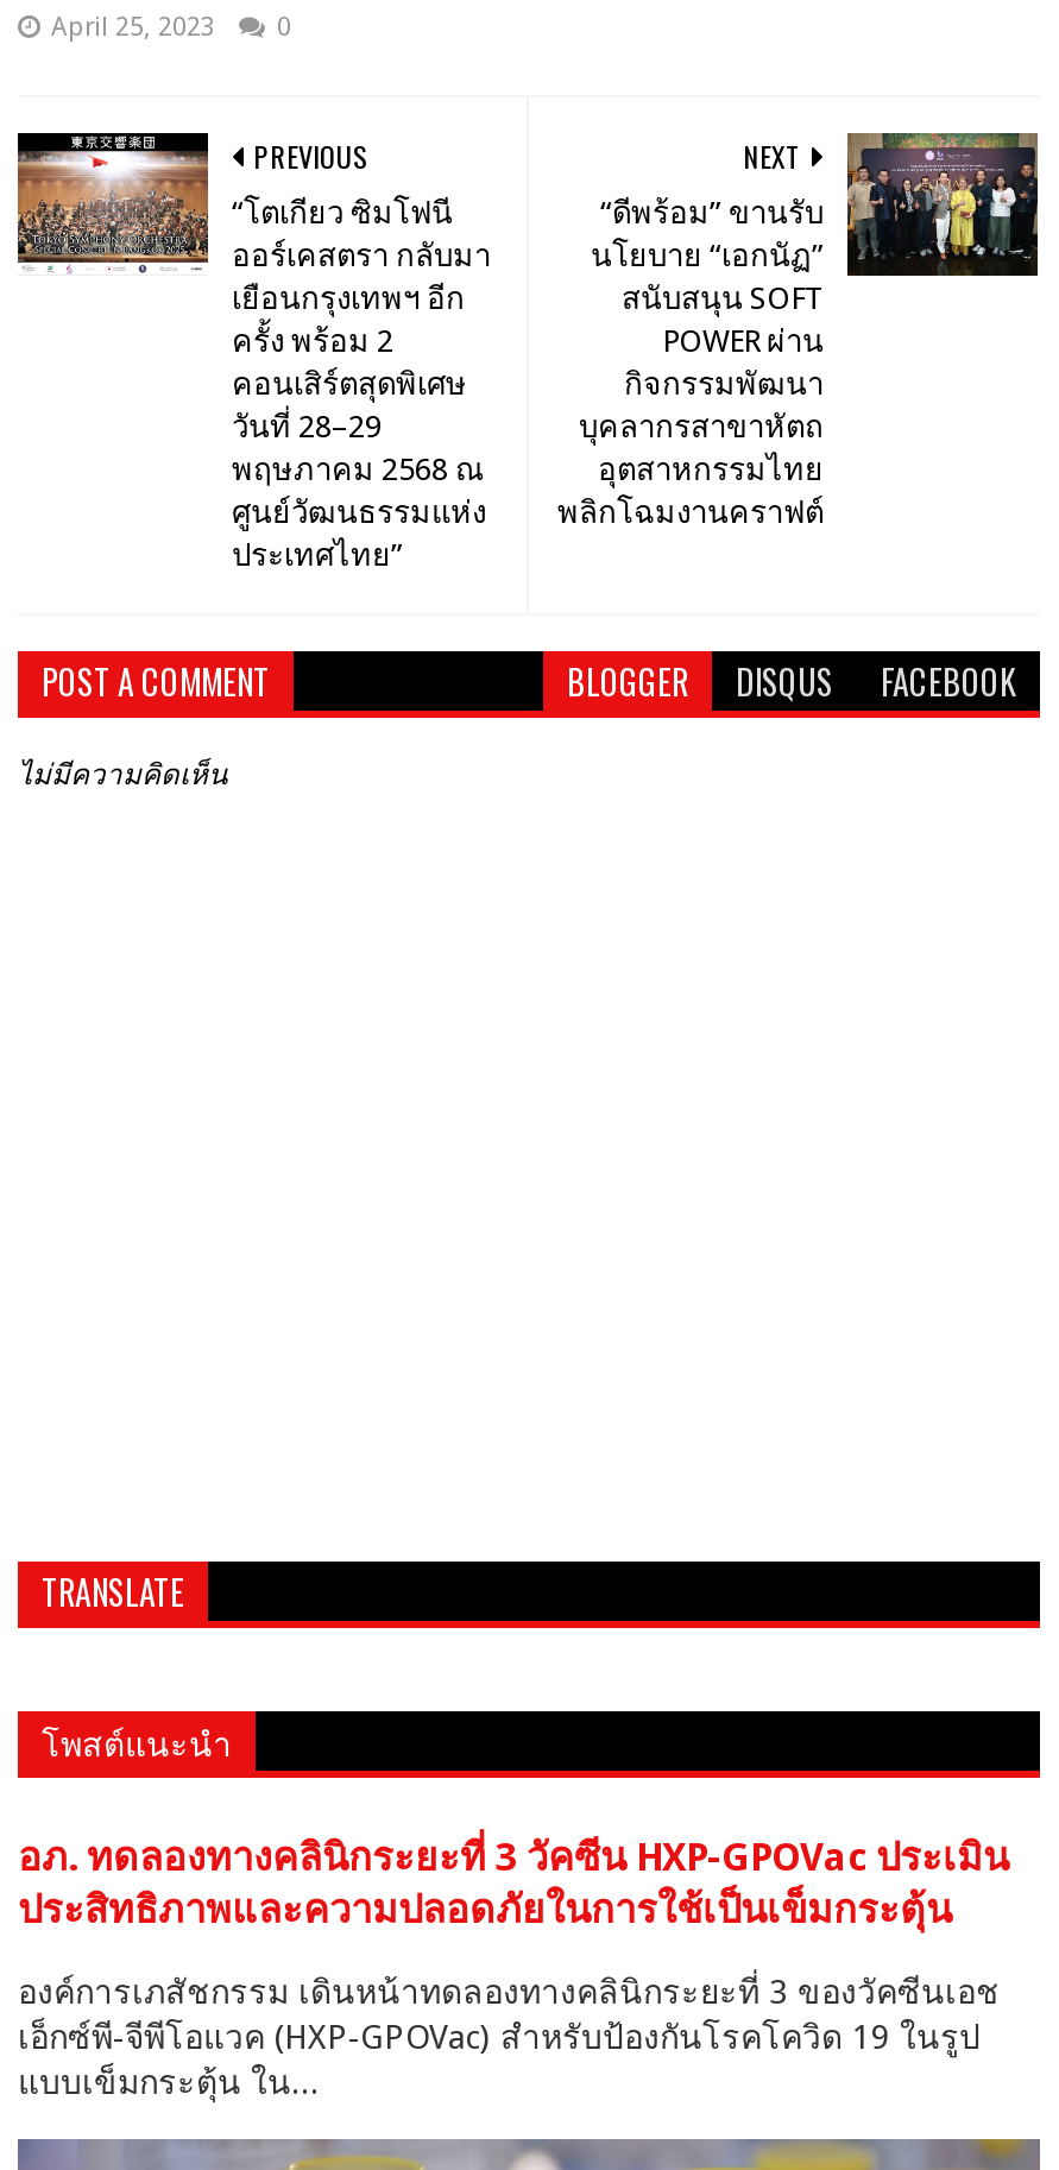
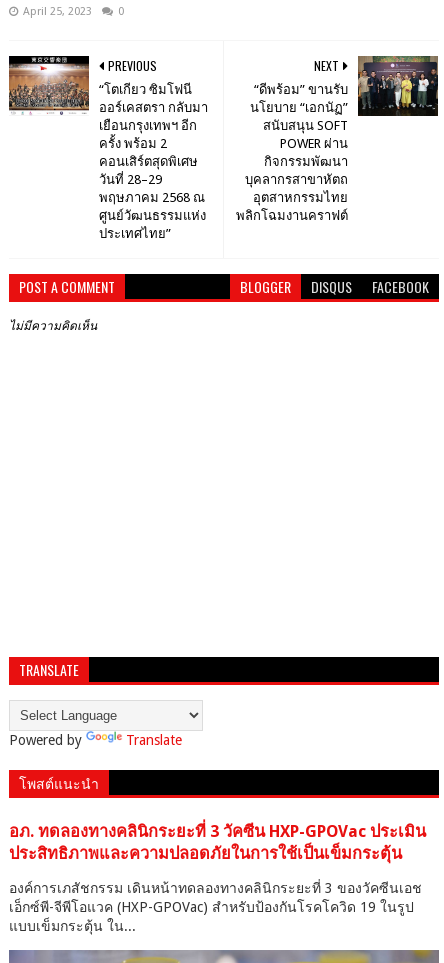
+ Powered by
+ Translate
